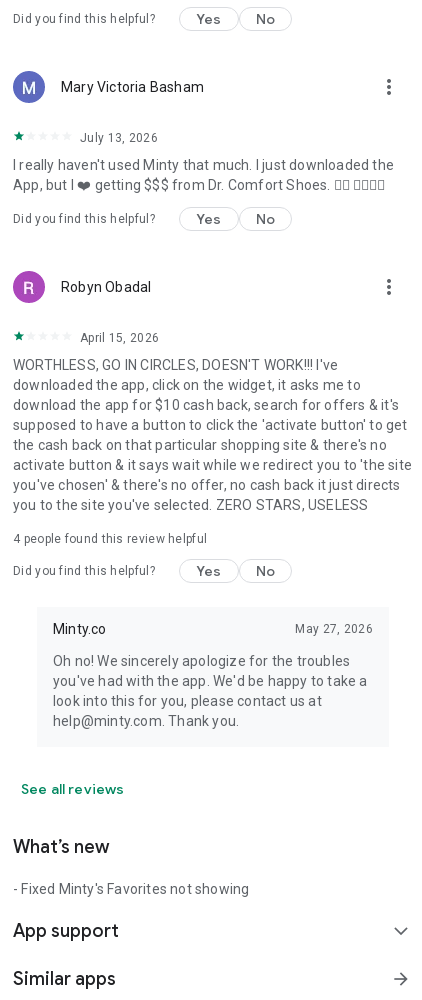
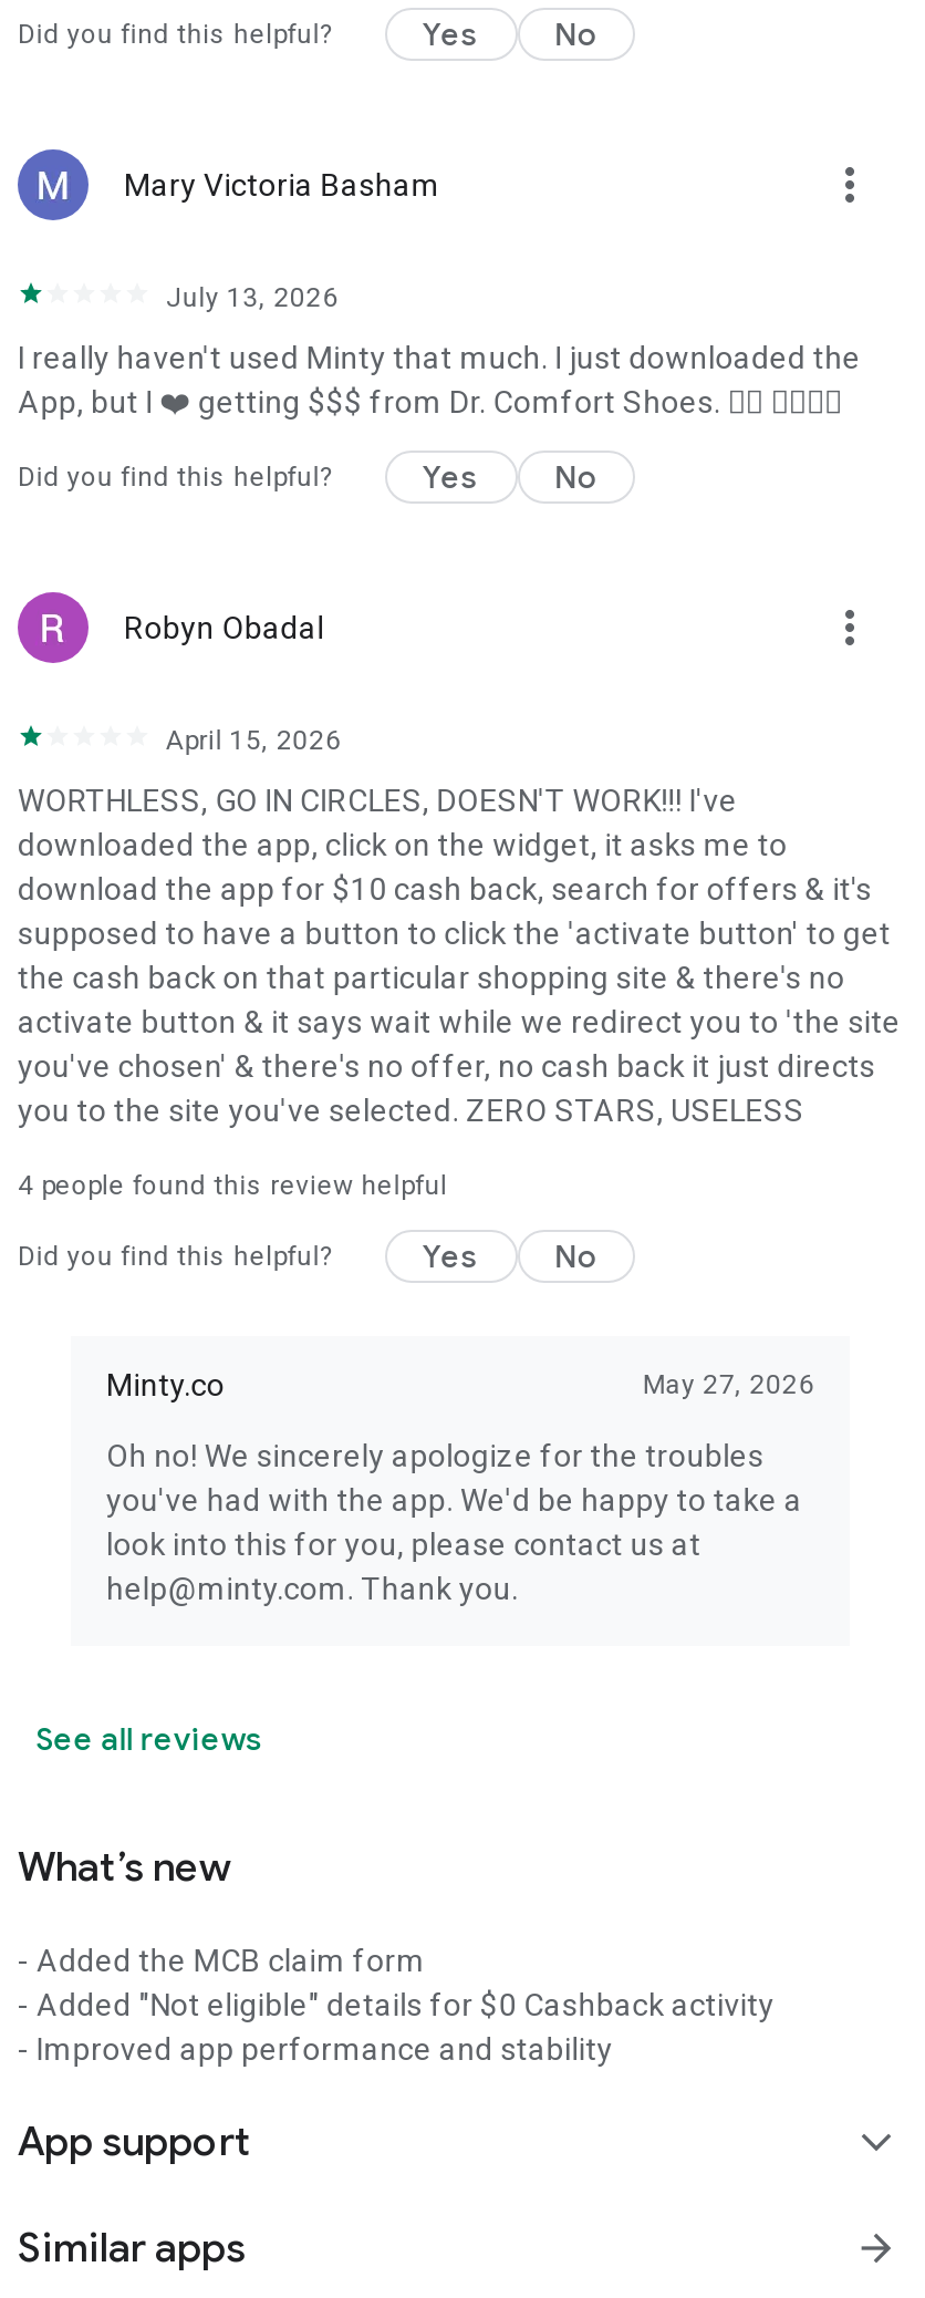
- - Fixed Minty's Favorites not showing
+ - Added the MCB claim form
+ - Added "Not eligible" details for $0 Cashback activity
+ - Improved app performance and stability
